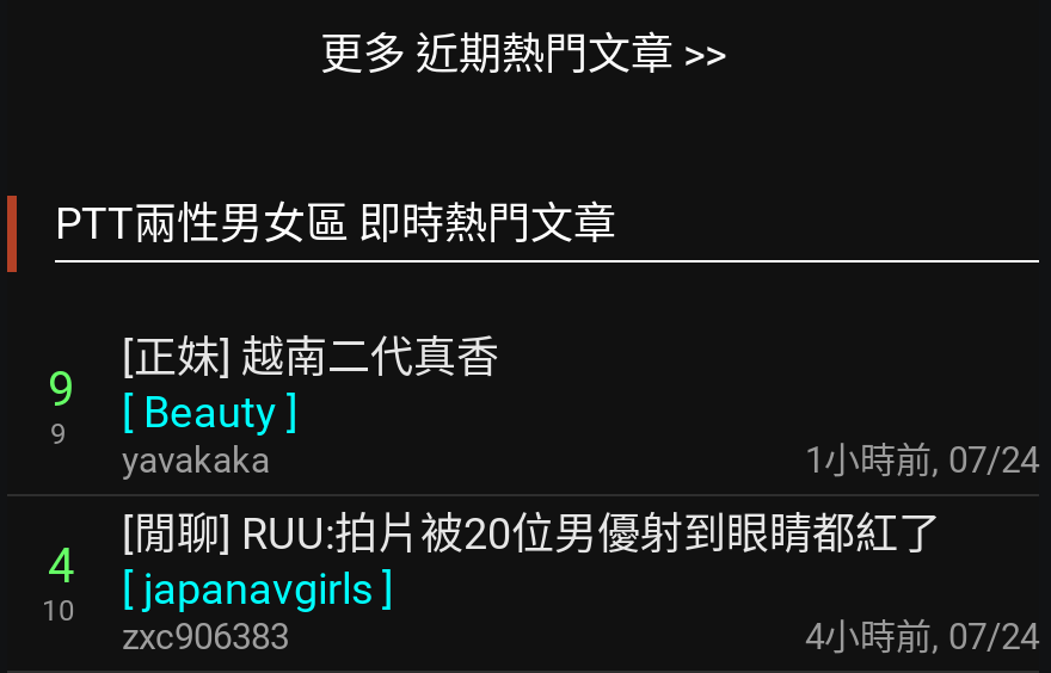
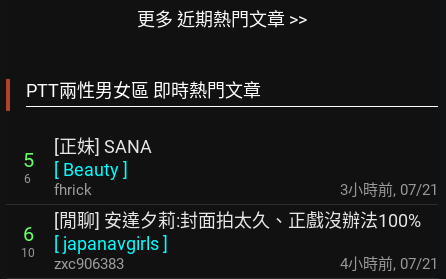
- [正妹] 越南二代真香
+ [正妹] SANA

- 9
- 9
+ 5
+ 6

- yavakaka
- 1小時前, 07/24
+ fhrick
+ 3小時前, 07/21

- [閒聊] RUU:拍片被20位男優射到眼睛都紅了
+ [閒聊] 安達夕莉:封面拍太久、正戲沒辦法100%

- 10 4 [japanavgirls]
+ 10 6 [japanavgirls]

- 4小時前, 07/24
+ 4小時前, 07/21
